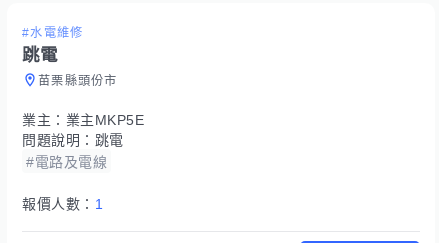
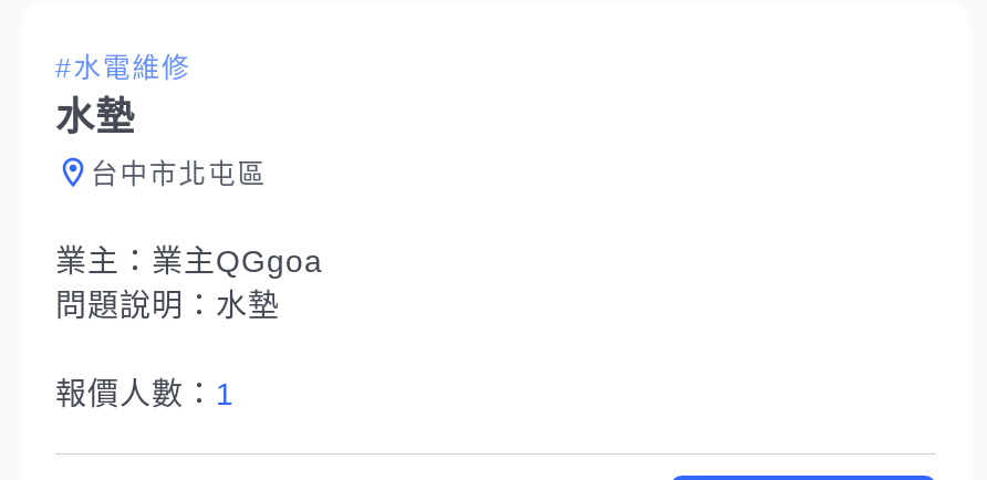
- 跳電
- 苗栗縣頭份市
+ 水墊
+ 台中市北屯區

- 業主：業主MKP5E
- 問題說明：跳電
- #電路及電線
+ 業主：業主QGgoa
+ 問題說明：水墊
